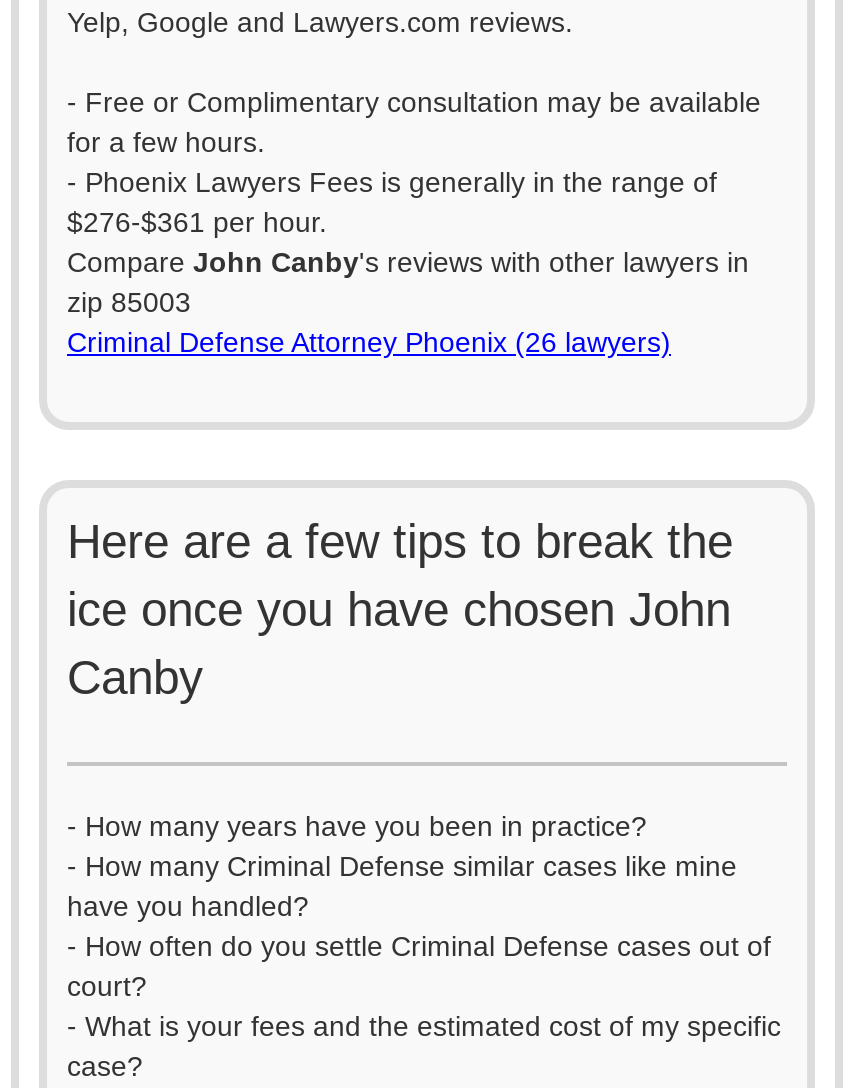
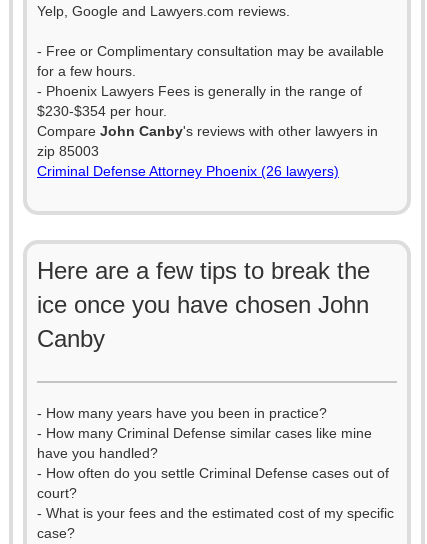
- $276-$361 per hour.
+ $230-$354 per hour.
